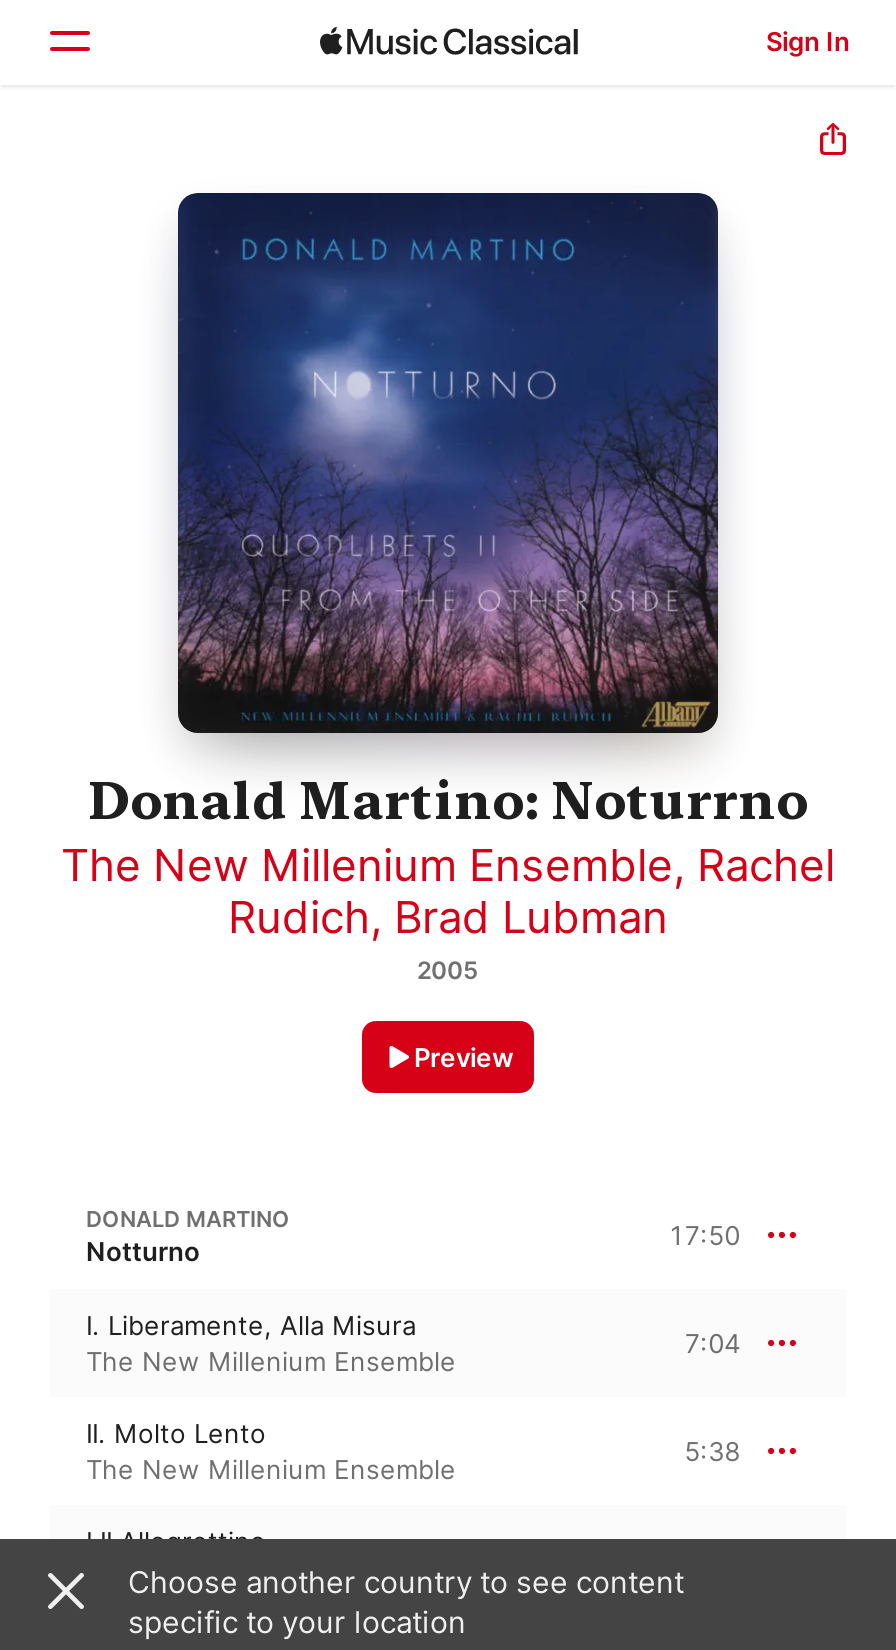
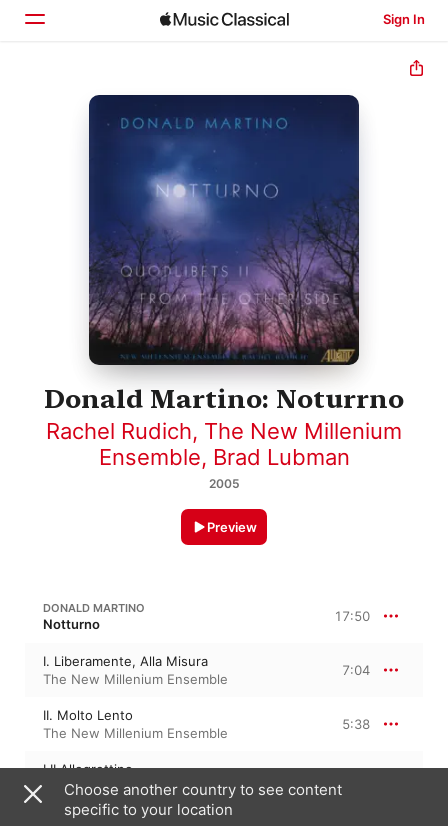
- The New Millenium Ensemble, Rachel
- Rudich, Brad Lubman
+ Rachel Rudich, The New Millenium
+ Ensemble, Brad Lubman
